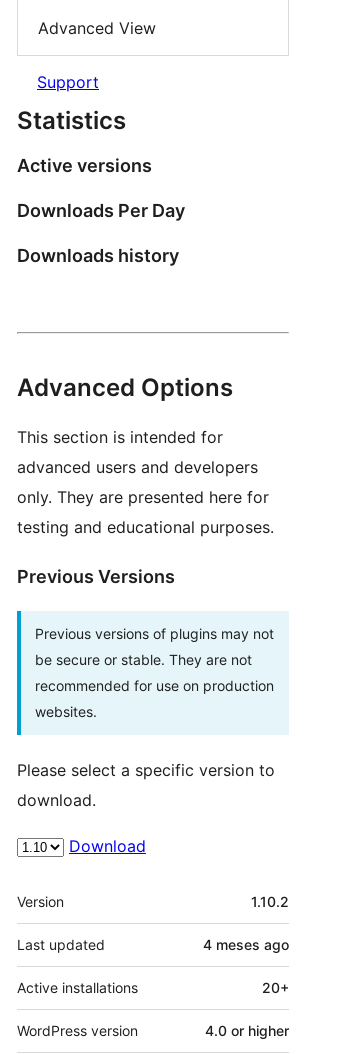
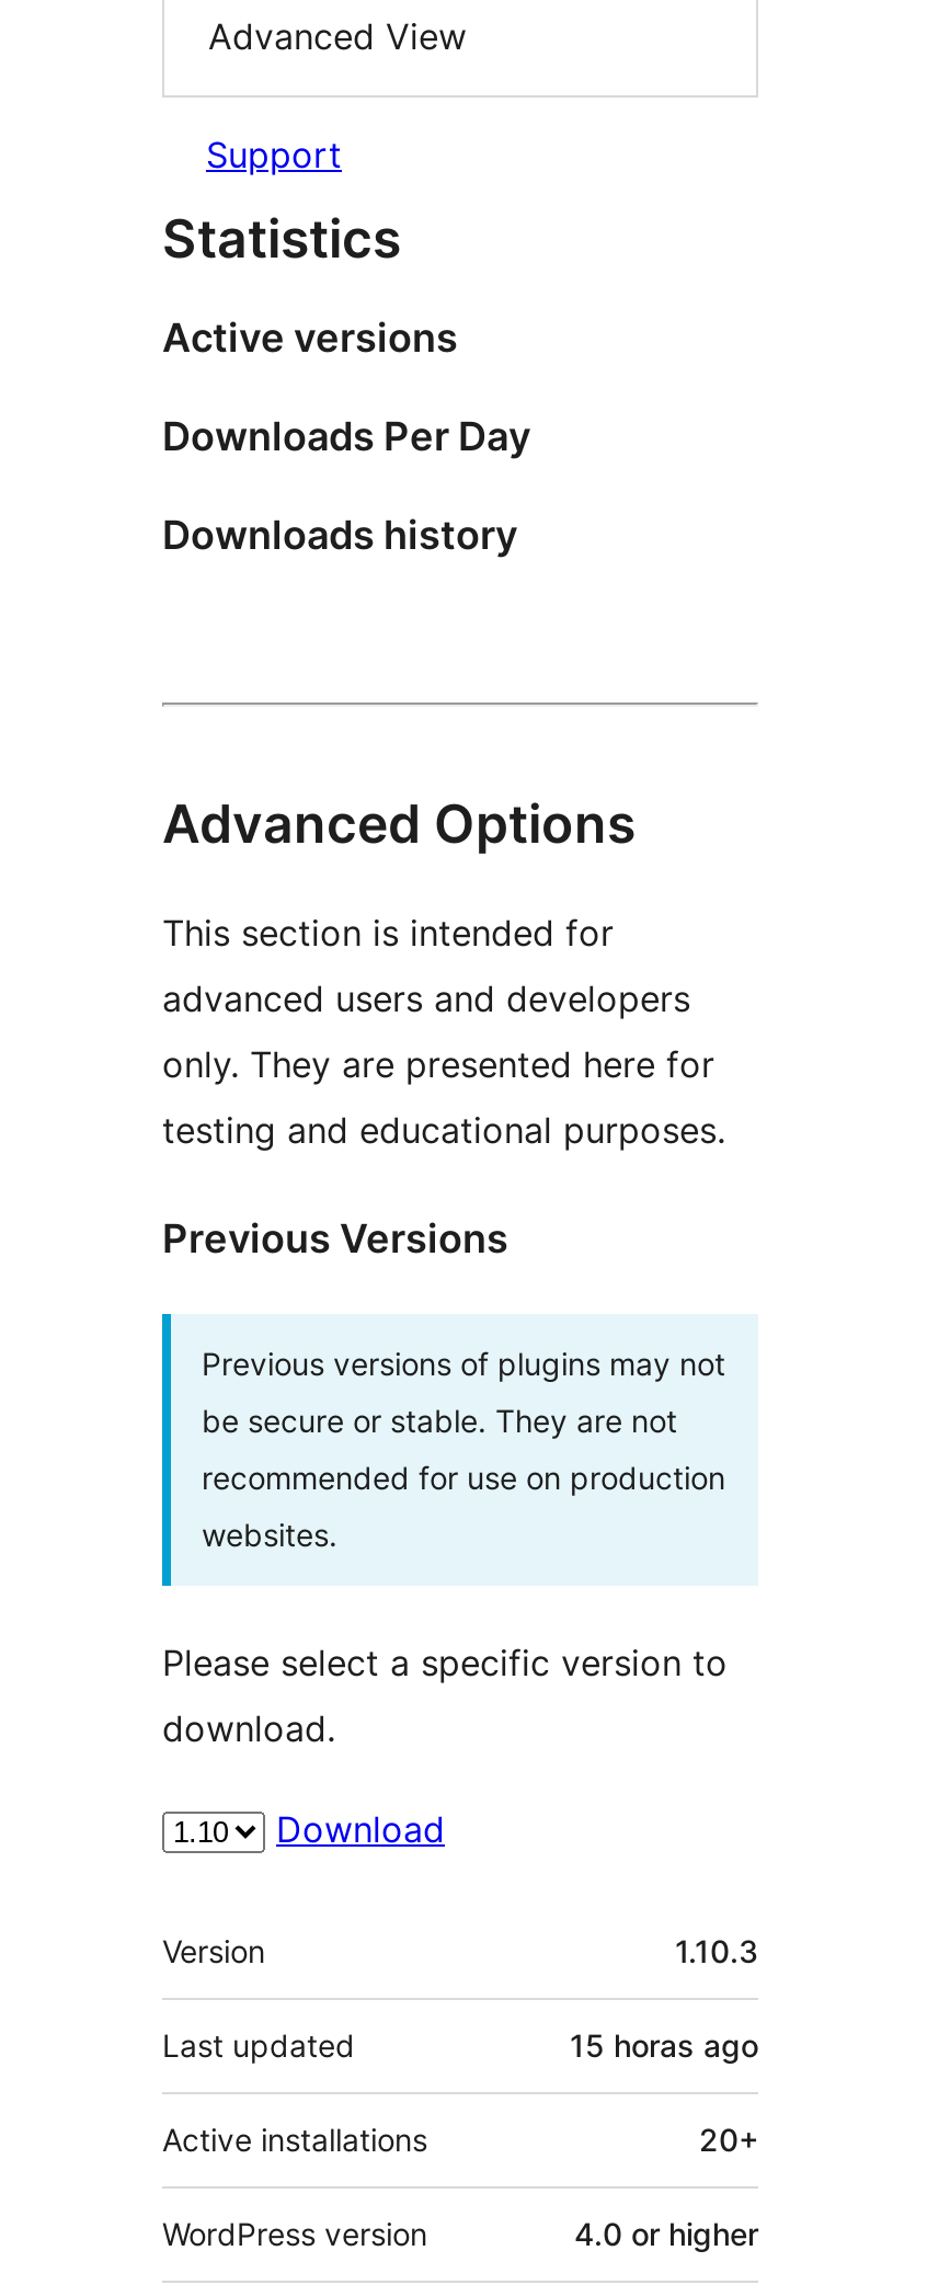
- 1.10.2
+ 1.10.3

- 4 meses ago
+ 15 horas ago
